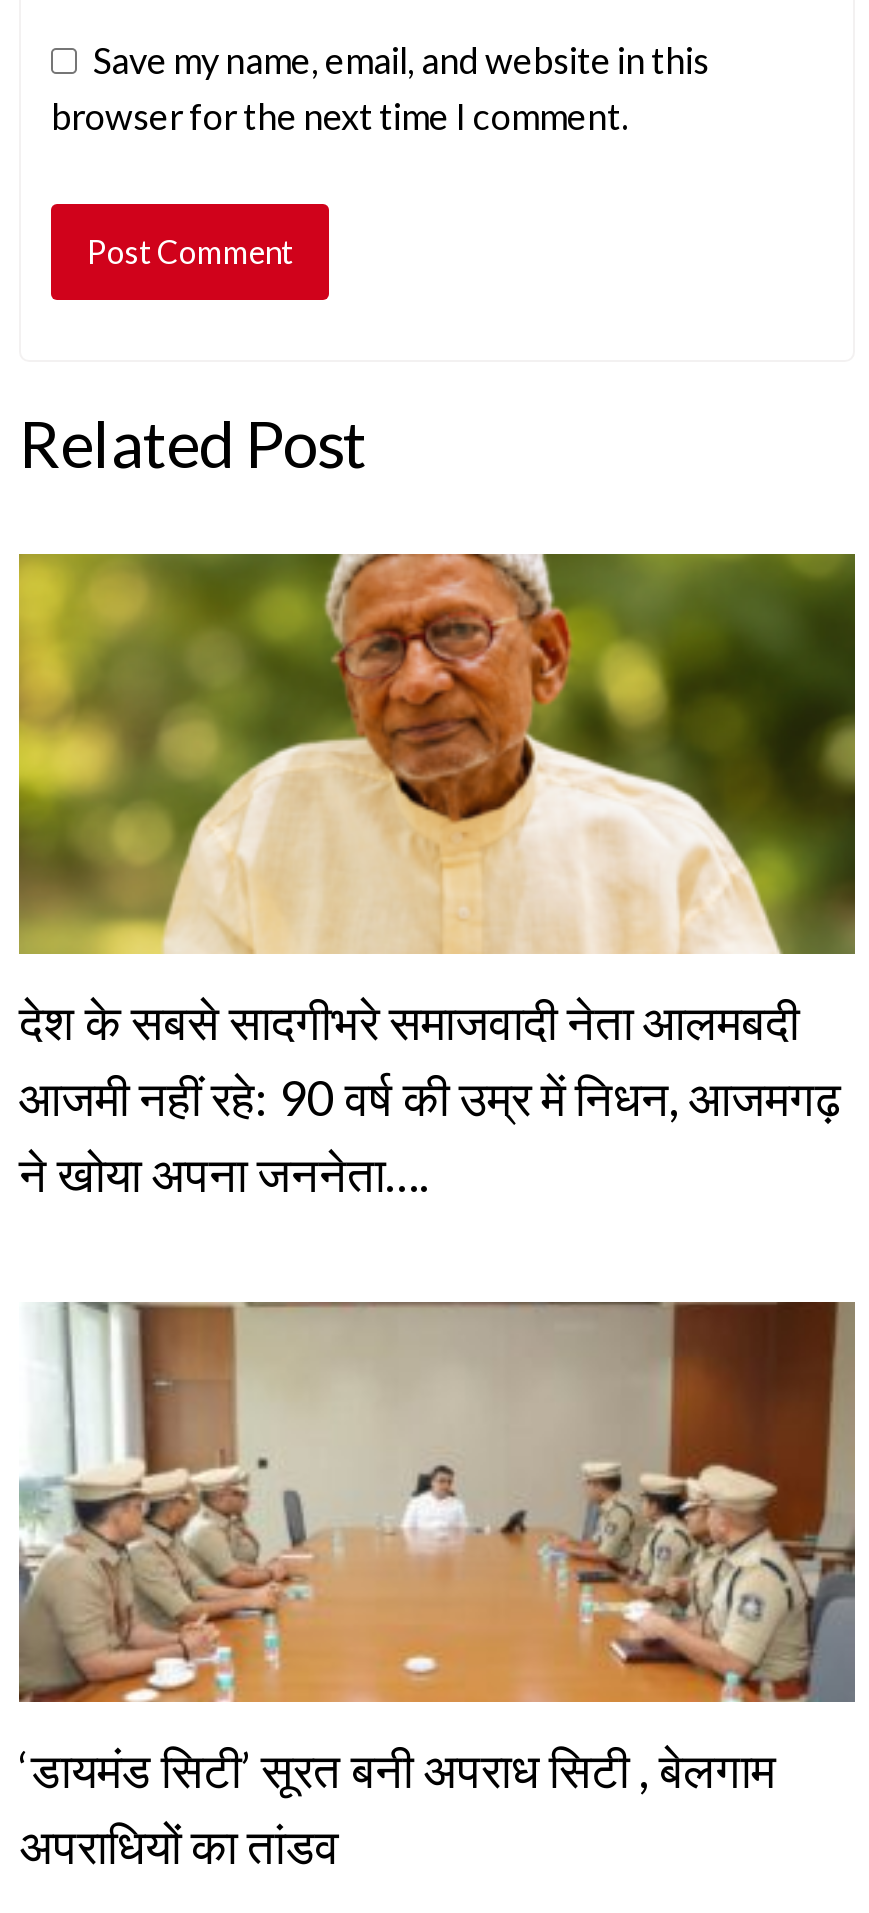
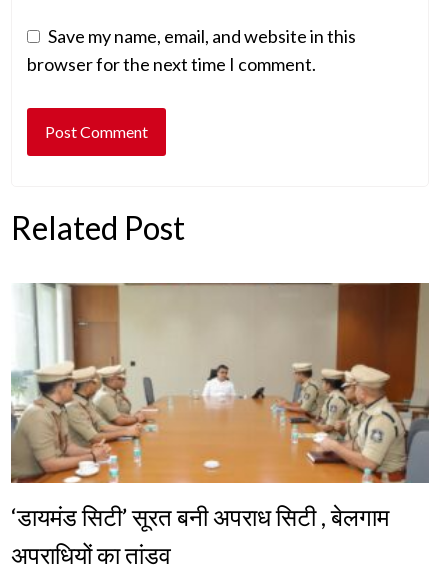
- [image]
- देश के सबसे सादगीभरे समाजवादी नेता आलमबदी
- आजमी नहीं रहे: 90 वर्ष की उम्र में निधन, आजमगढ़
- ने खोया अपना जननेता….
